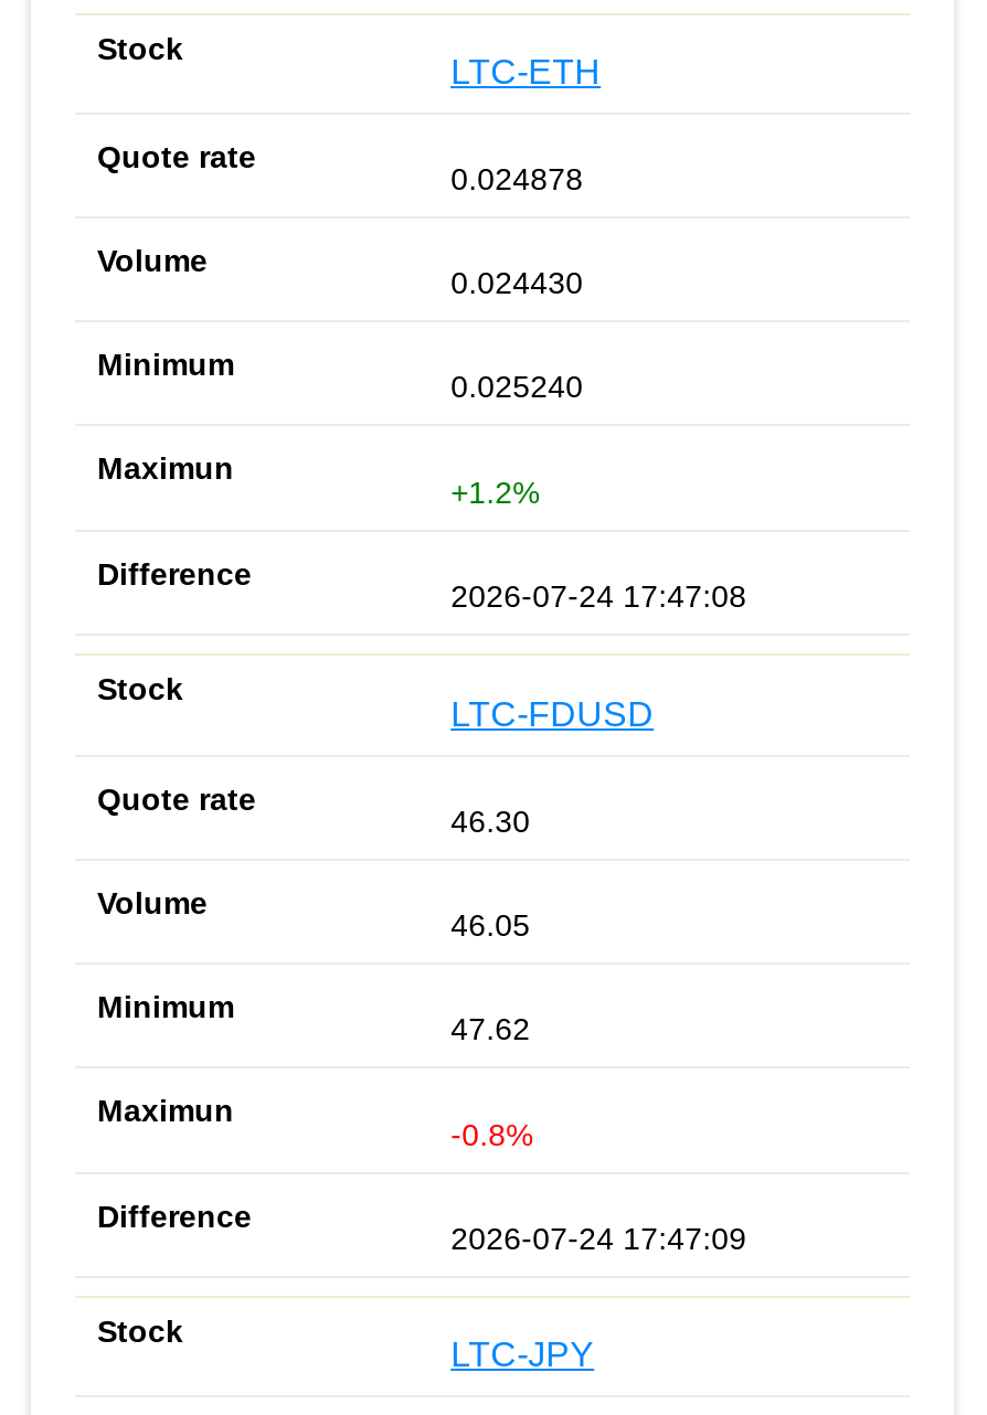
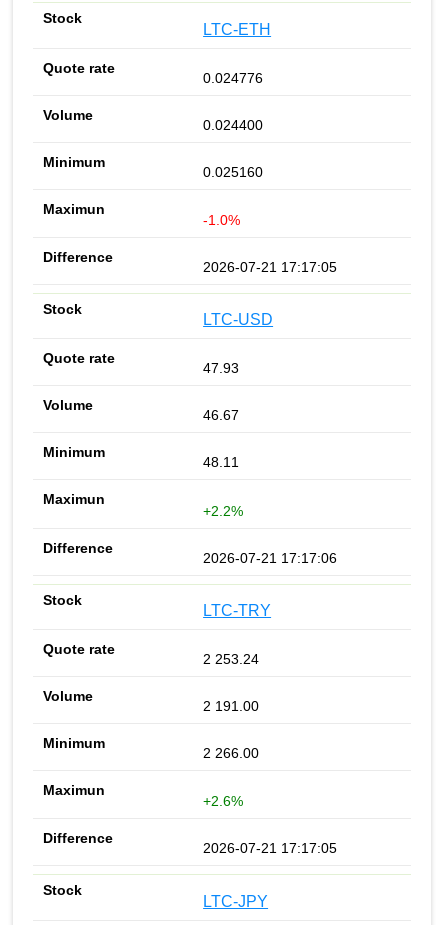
- 0.024878
- 0.024430
- 0.025240
- +1.2%
- 2026-07-24 17:47:08
- LTC-FDUSD
- 46.30
- 46.05
- 47.62
- -0.8%
- 2026-07-24 17:47:09
+ 0.024776
+ 0.024400
+ 0.025160
+ -1.0%
+ 2026-07-21 17:17:05
+ LTC-USD
+ 47.93
+ 46.67
+ 48.11
+ +2.2%
+ 2026-07-21 17:17:06
+ LTC-TRY
+ 2 253.24
+ 2 191.00
+ 2 266.00
+ +2.6%
+ 2026-07-21 17:17:05
